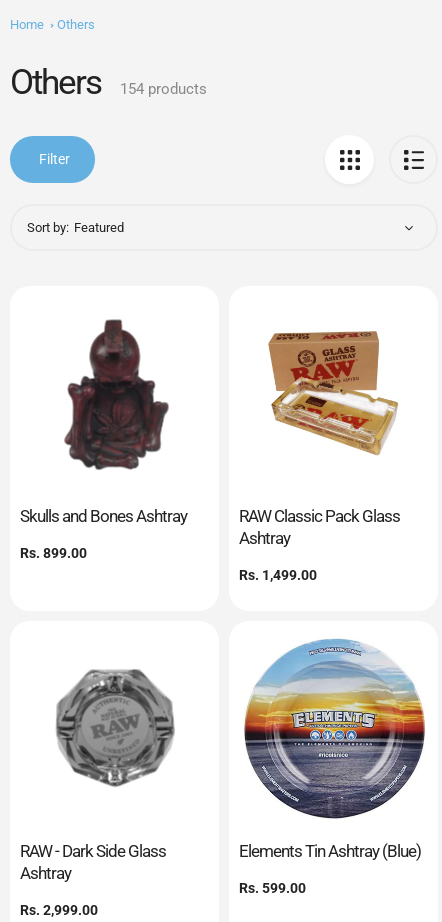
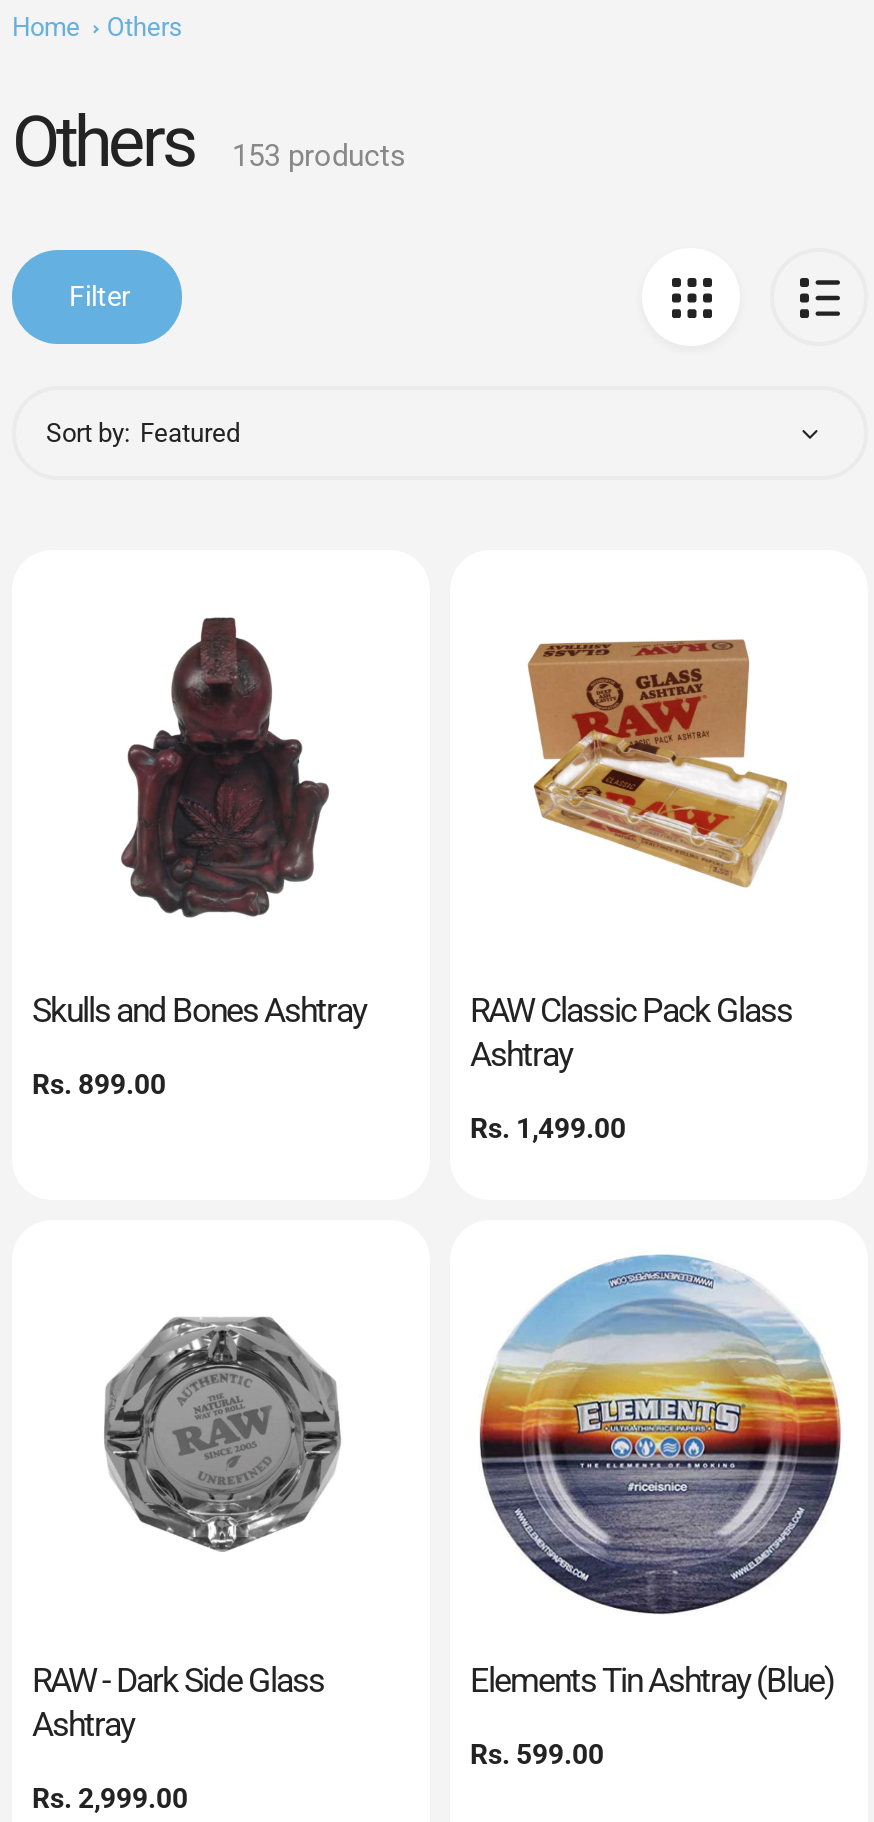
- 154 products
+ 153 products
